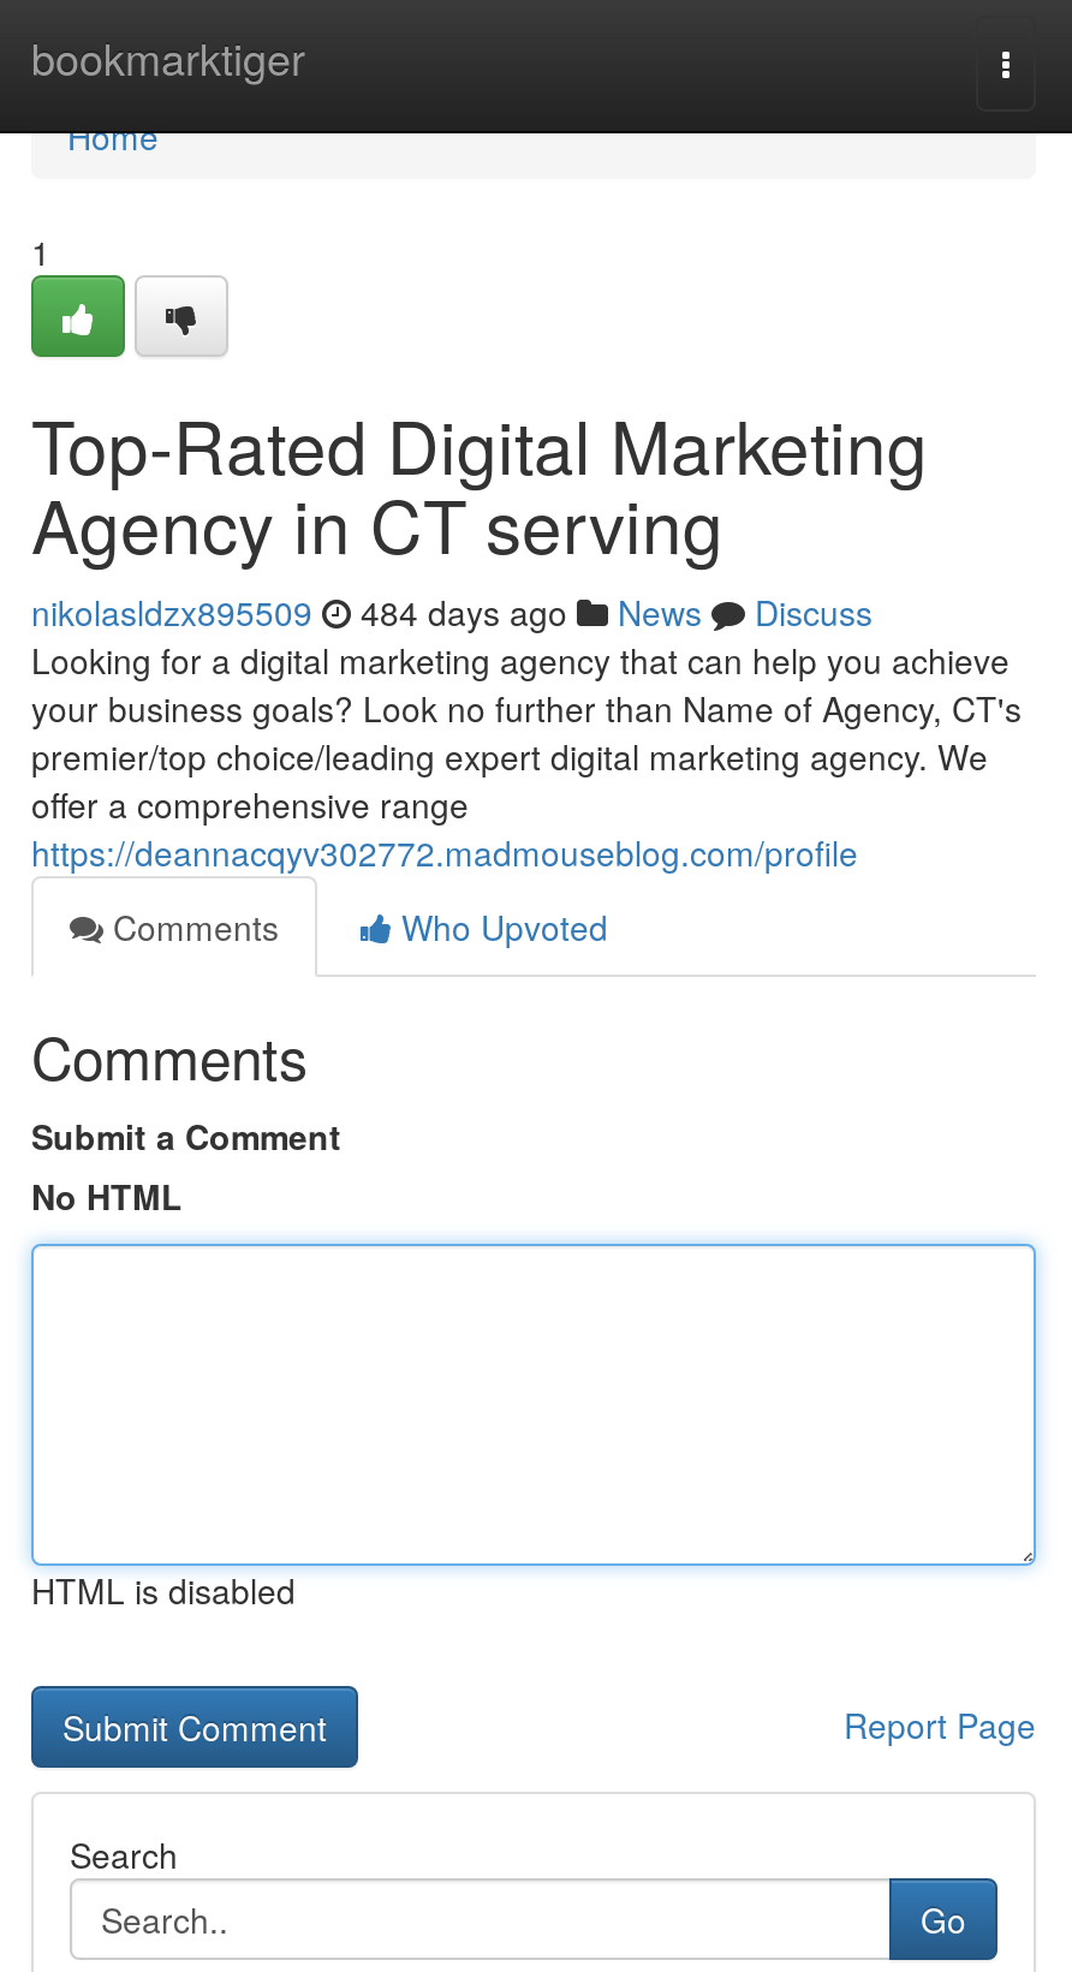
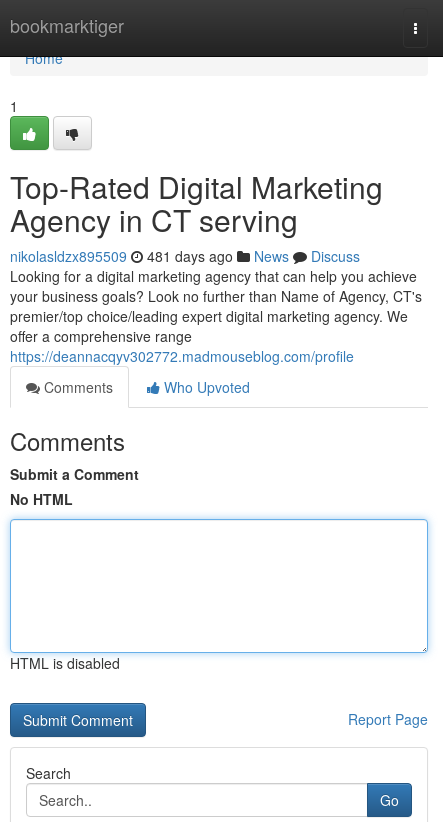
- nikolasldzx895509 484 days ago News Discuss
+ nikolasldzx895509 481 days ago News Discuss
